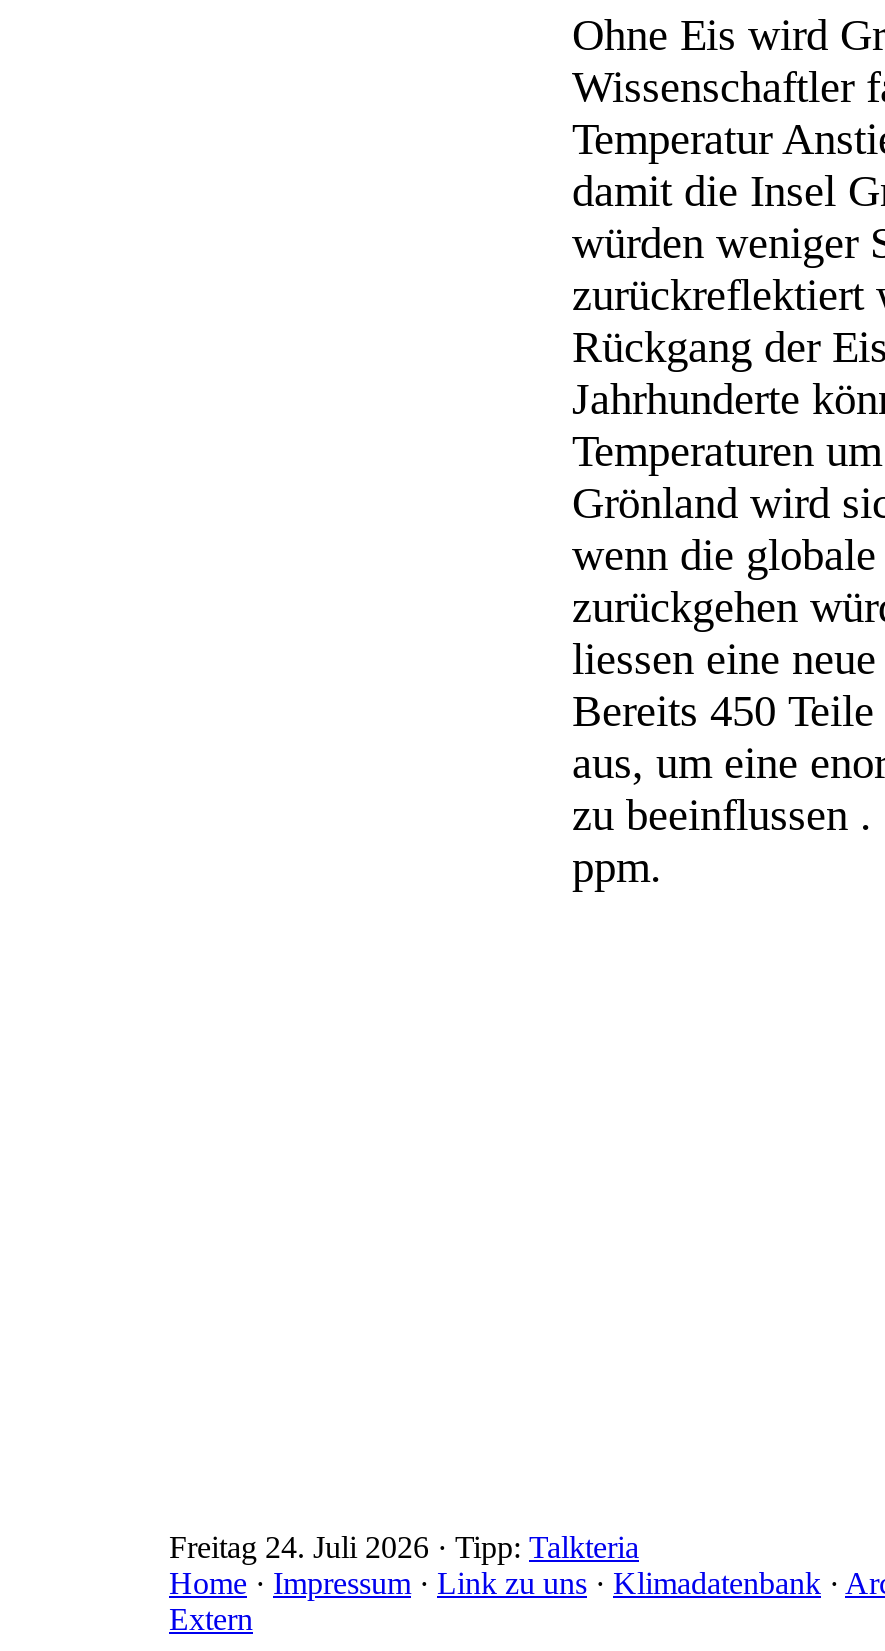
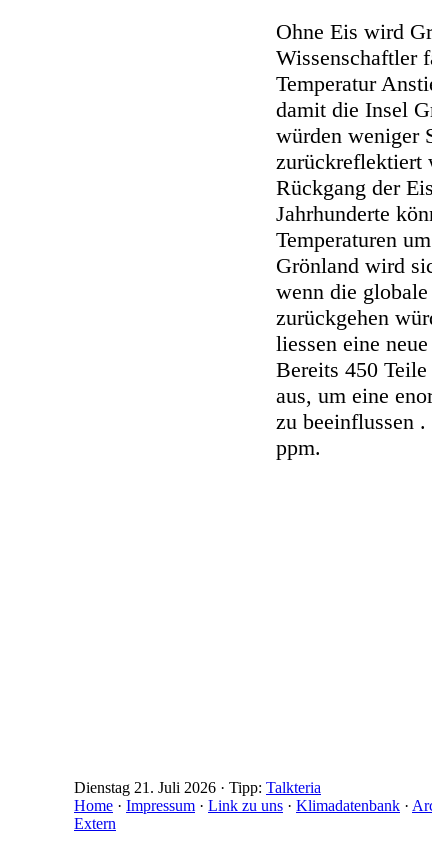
- Freitag 24. Juli 2026 · Tipp: Talkteria
+ Dienstag 21. Juli 2026 · Tipp: Talkteria
